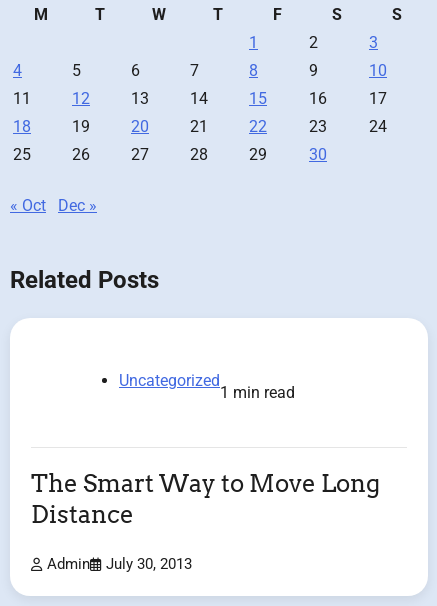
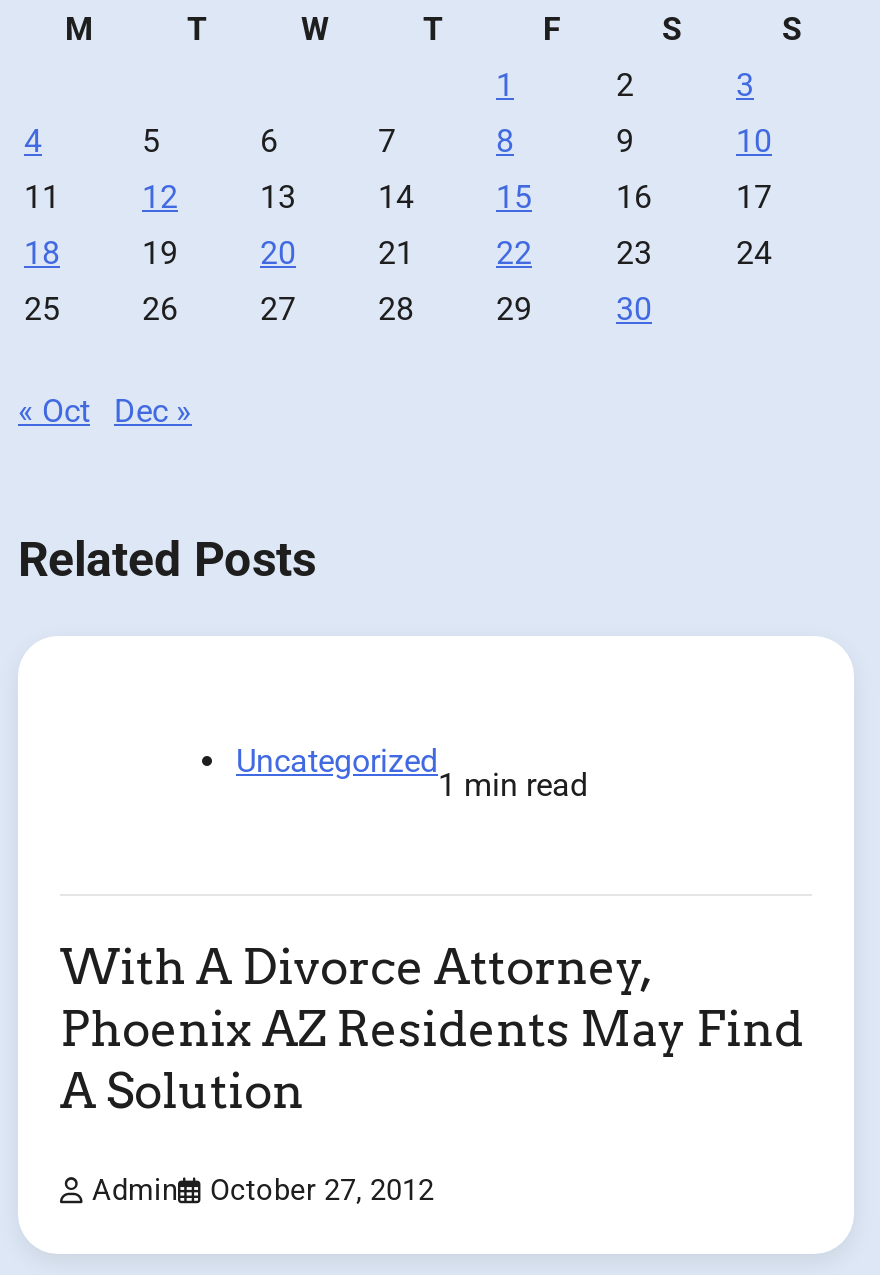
- The Smart Way to Move Long
- Distance
+ With A Divorce Attorney,
+ Phoenix AZ Residents May Find
+ A Solution

- Admin July 30, 2013
+ Admin October 27, 2012
